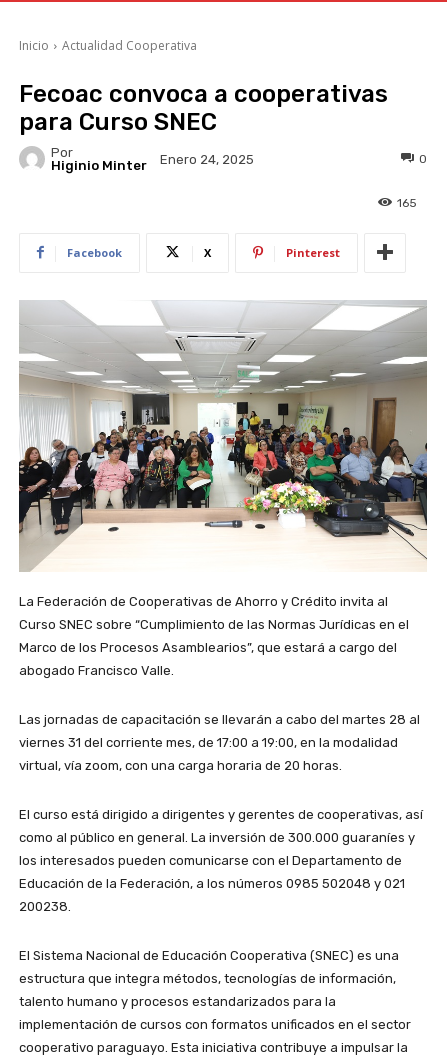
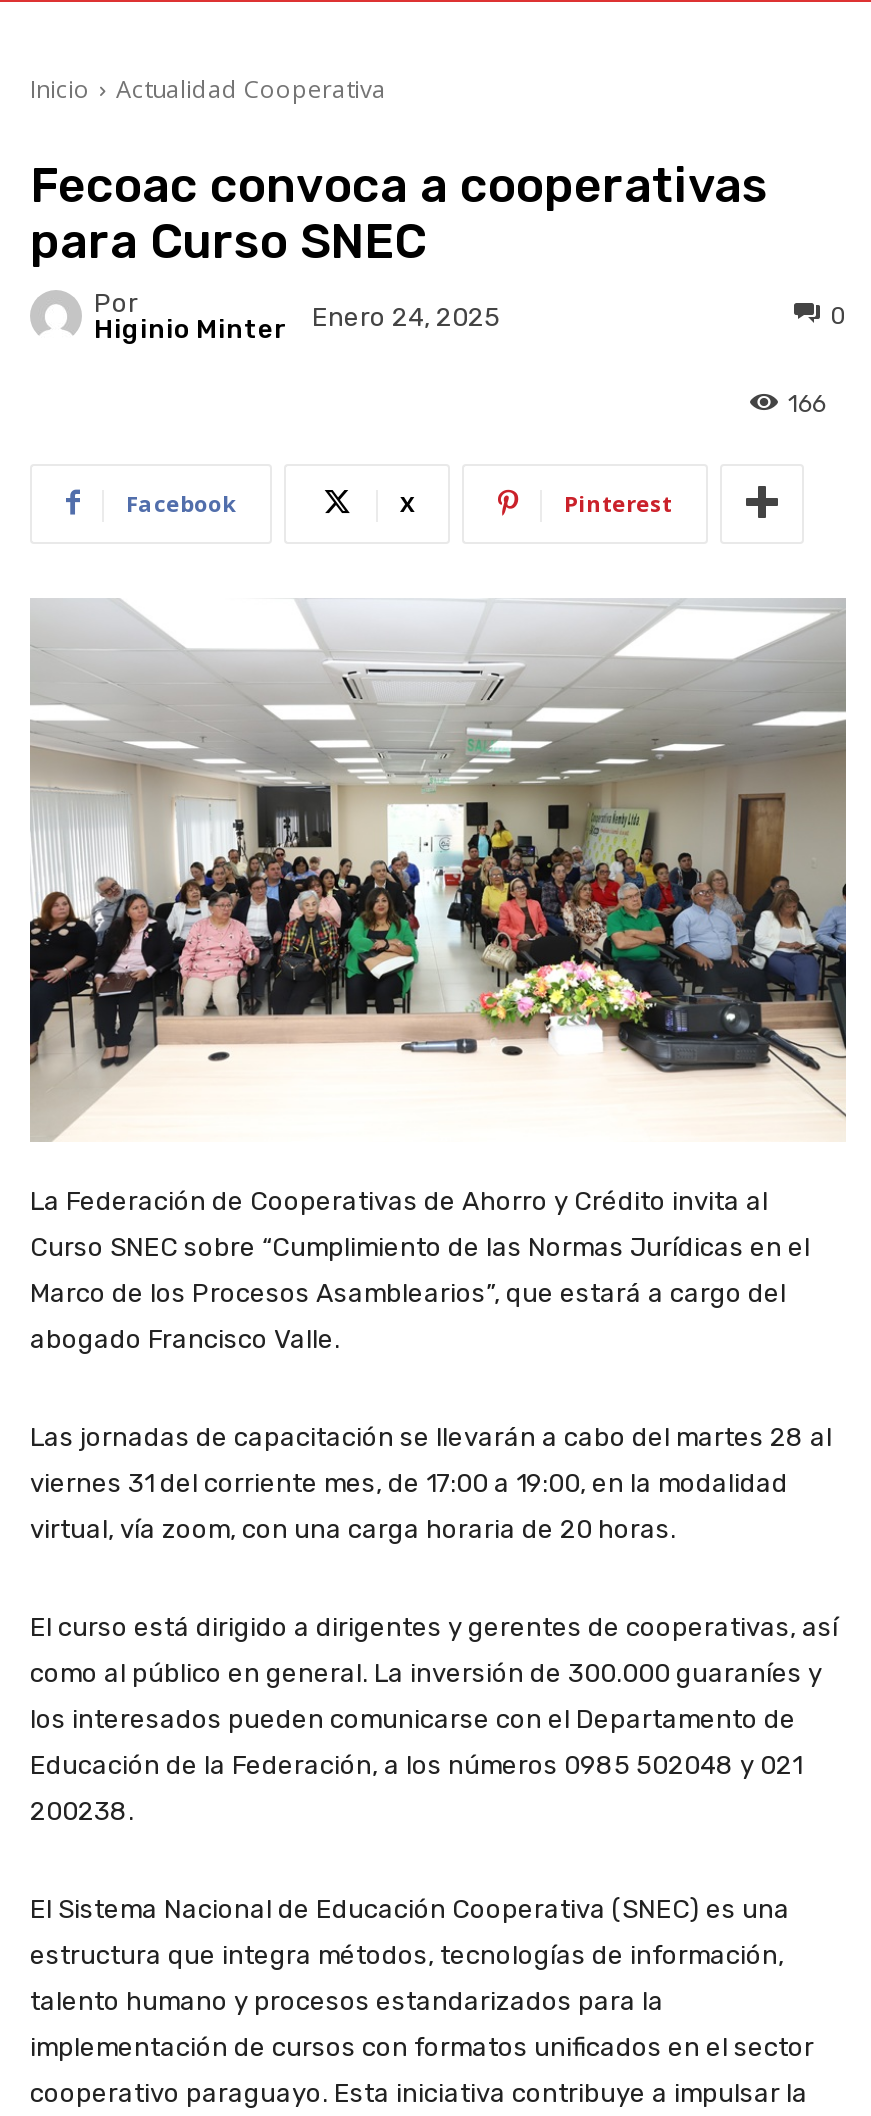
- 165
+ 166
